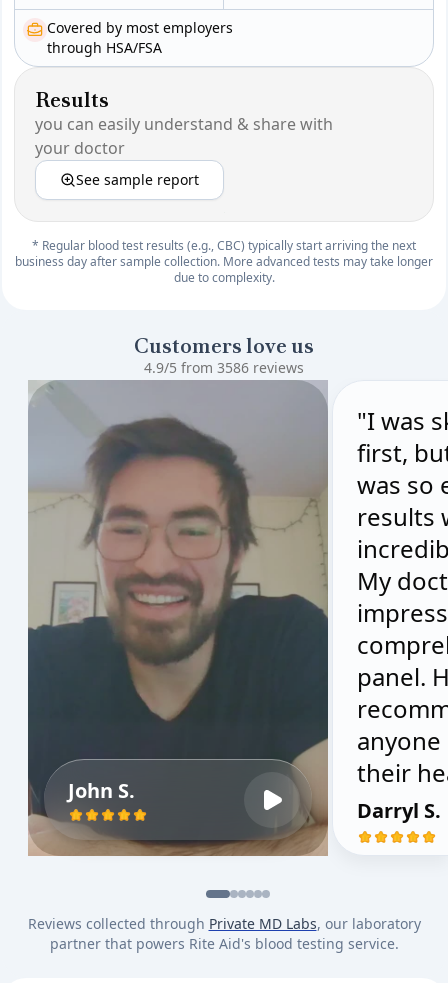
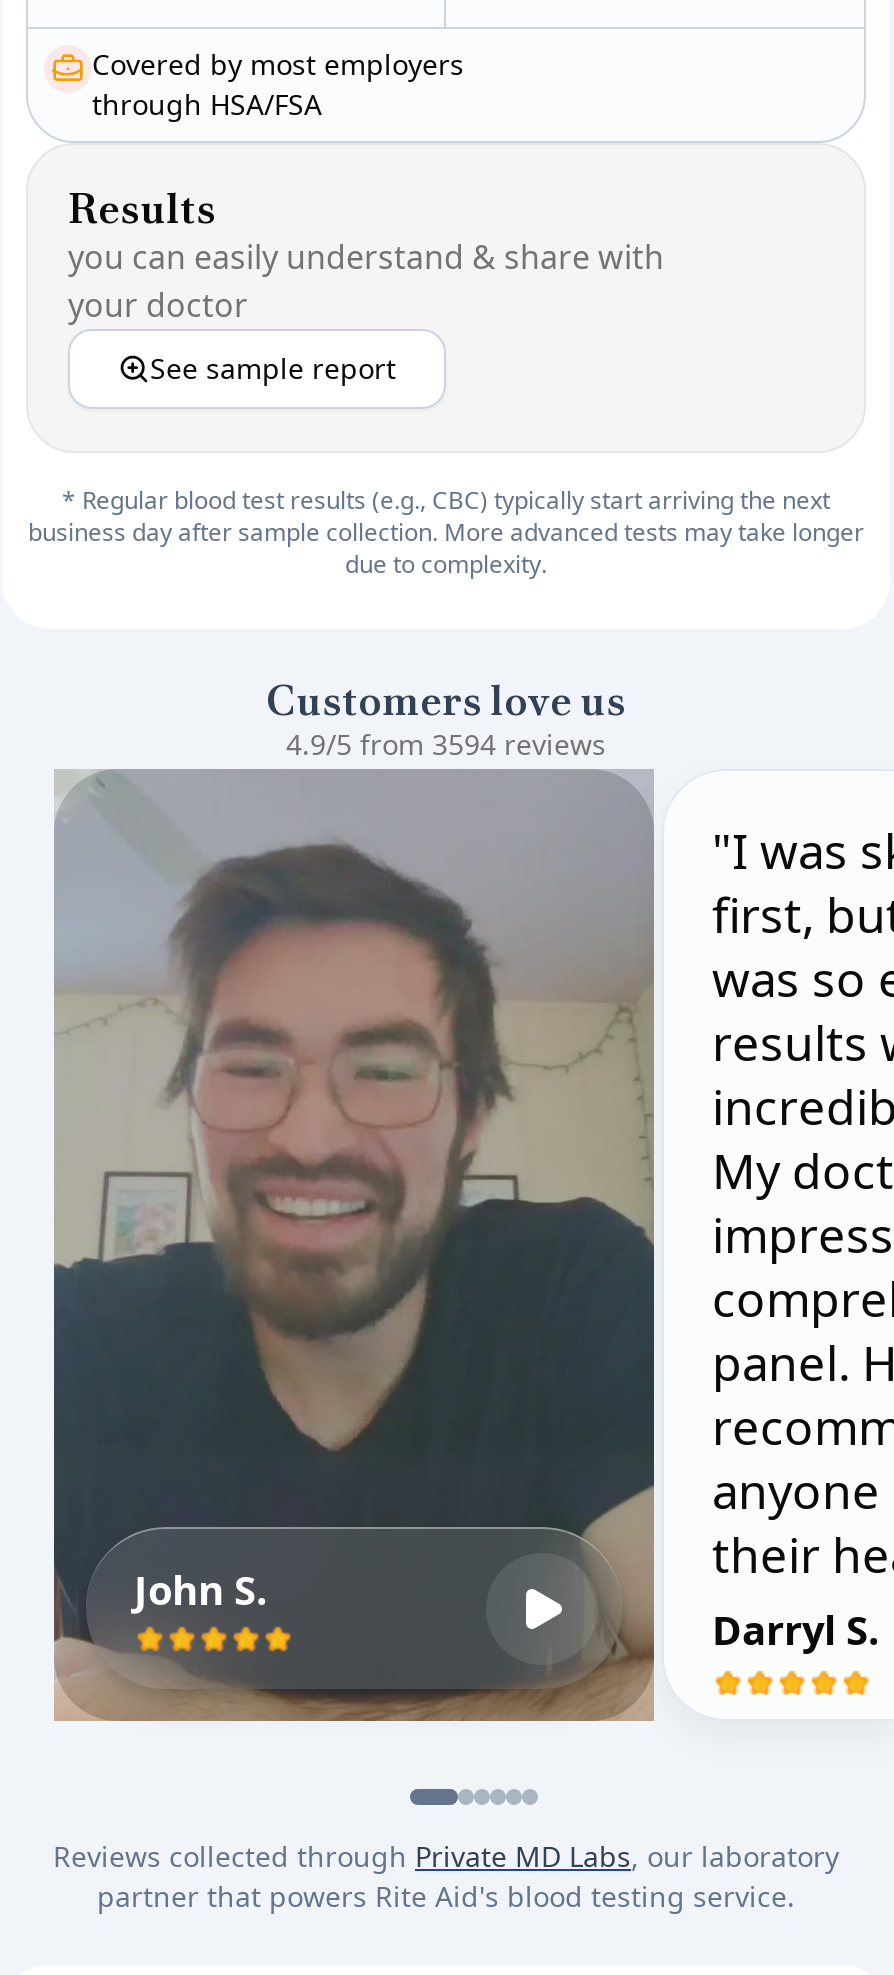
- 4.9/5 from 3586 reviews
+ 4.9/5 from 3594 reviews
